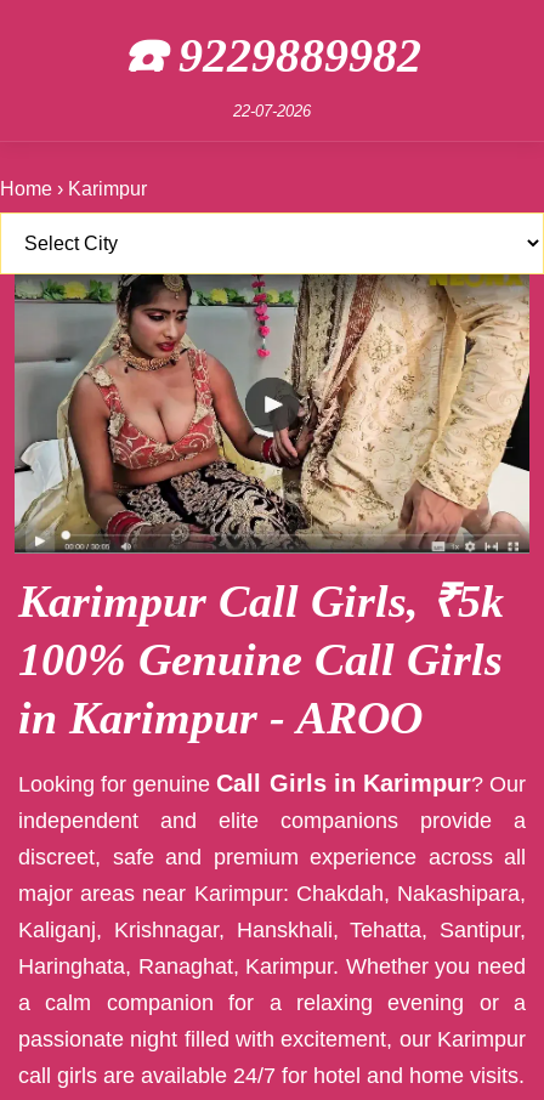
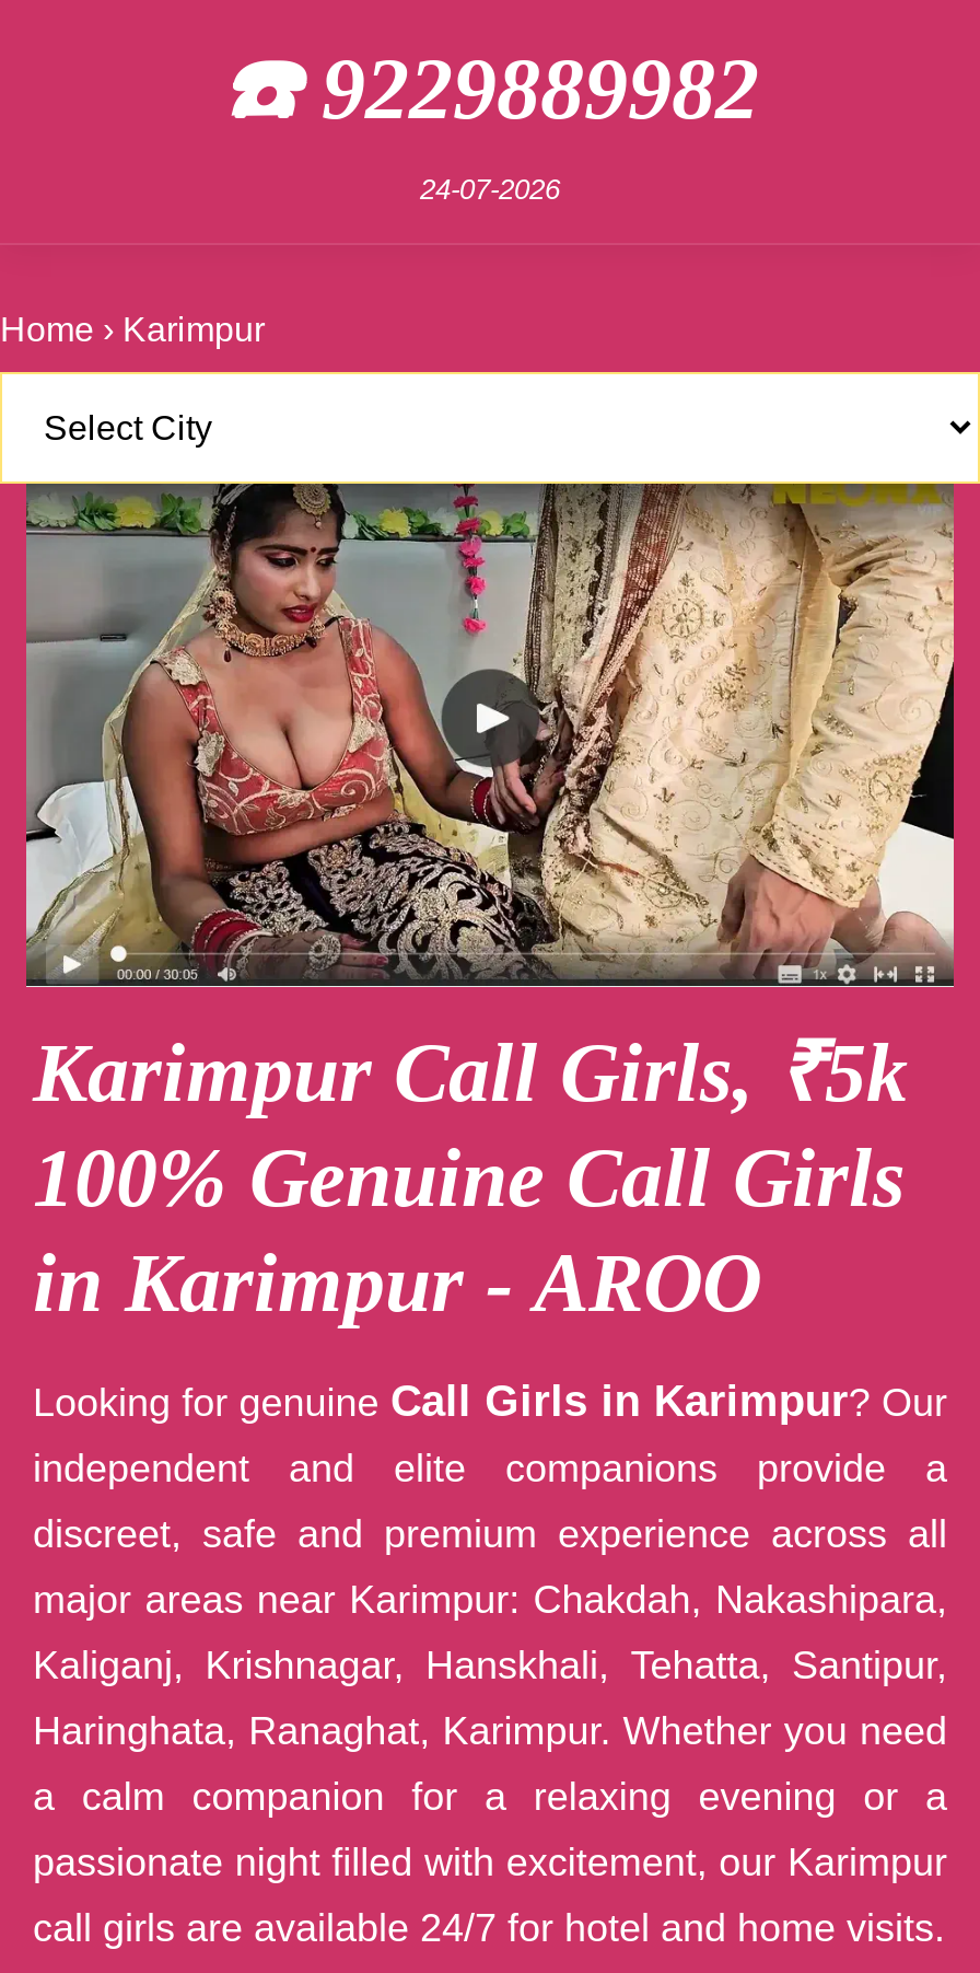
- 22-07-2026
+ 24-07-2026
